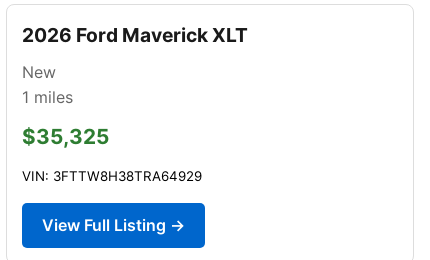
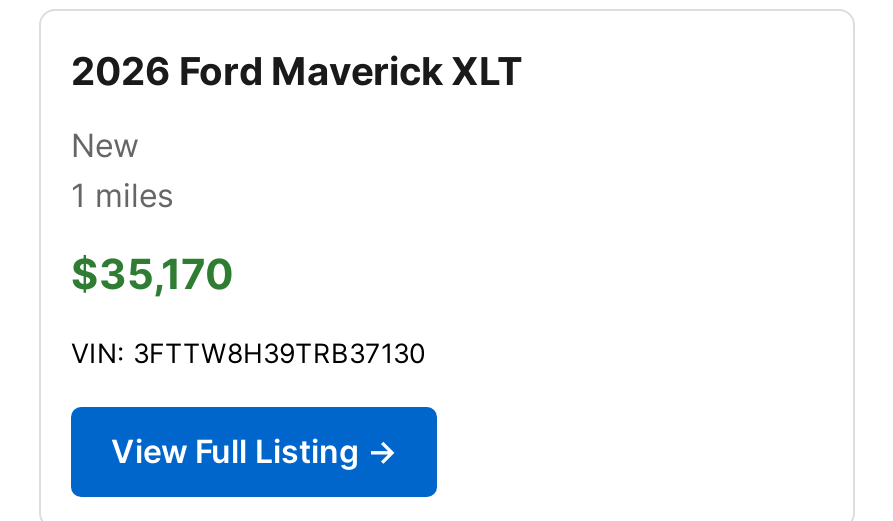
- $35,325
+ $35,170

- VIN: 3FTTW8H38TRA64929
+ VIN: 3FTTW8H39TRB37130
